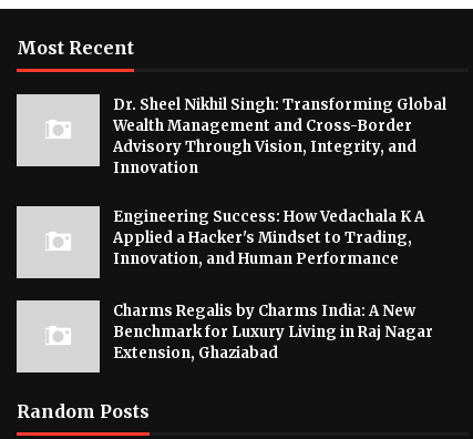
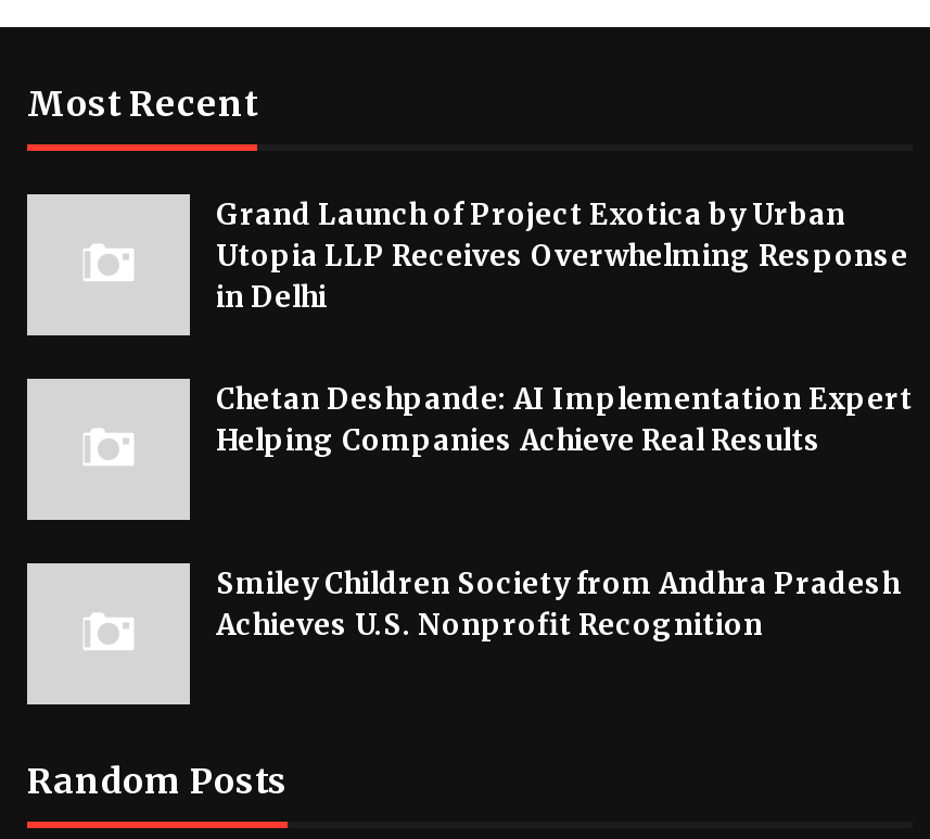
- Dr. Sheel Nikhil Singh: Transforming Global
- Wealth Management and Cross-Border
- Advisory Through Vision, Integrity, and
- Innovation
+ Grand Launch of Project Exotica by Urban
+ Utopia LLP Receives Overwhelming Response
+ in Delhi

- Engineering Success: How Vedachala K A
- Applied a Hacker's Mindset to Trading,
- Innovation, and Human Performance
+ Chetan Deshpande: AI Implementation Expert
+ Helping Companies Achieve Real Results

- Charms Regalis by Charms India: A New
- Benchmark for Luxury Living in Raj Nagar
- Extension, Ghaziabad
+ Smiley Children Society from Andhra Pradesh
+ Achieves U.S. Nonprofit Recognition
